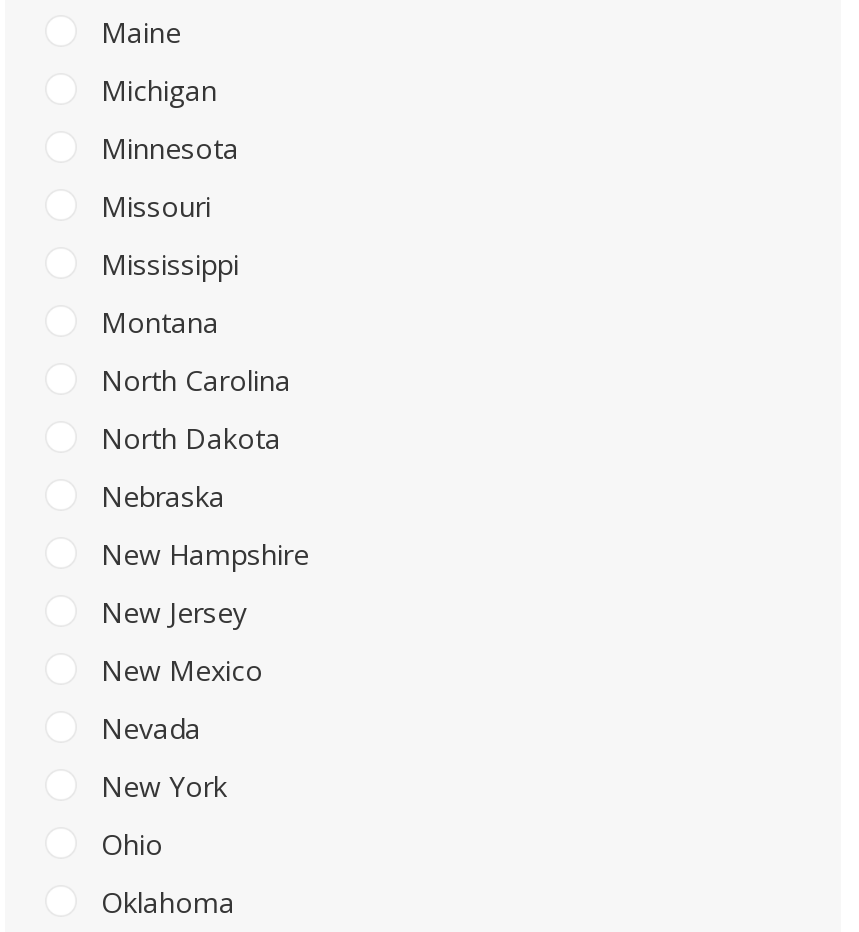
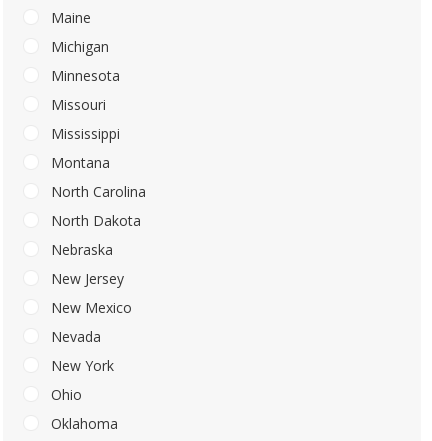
- New Hampshire
